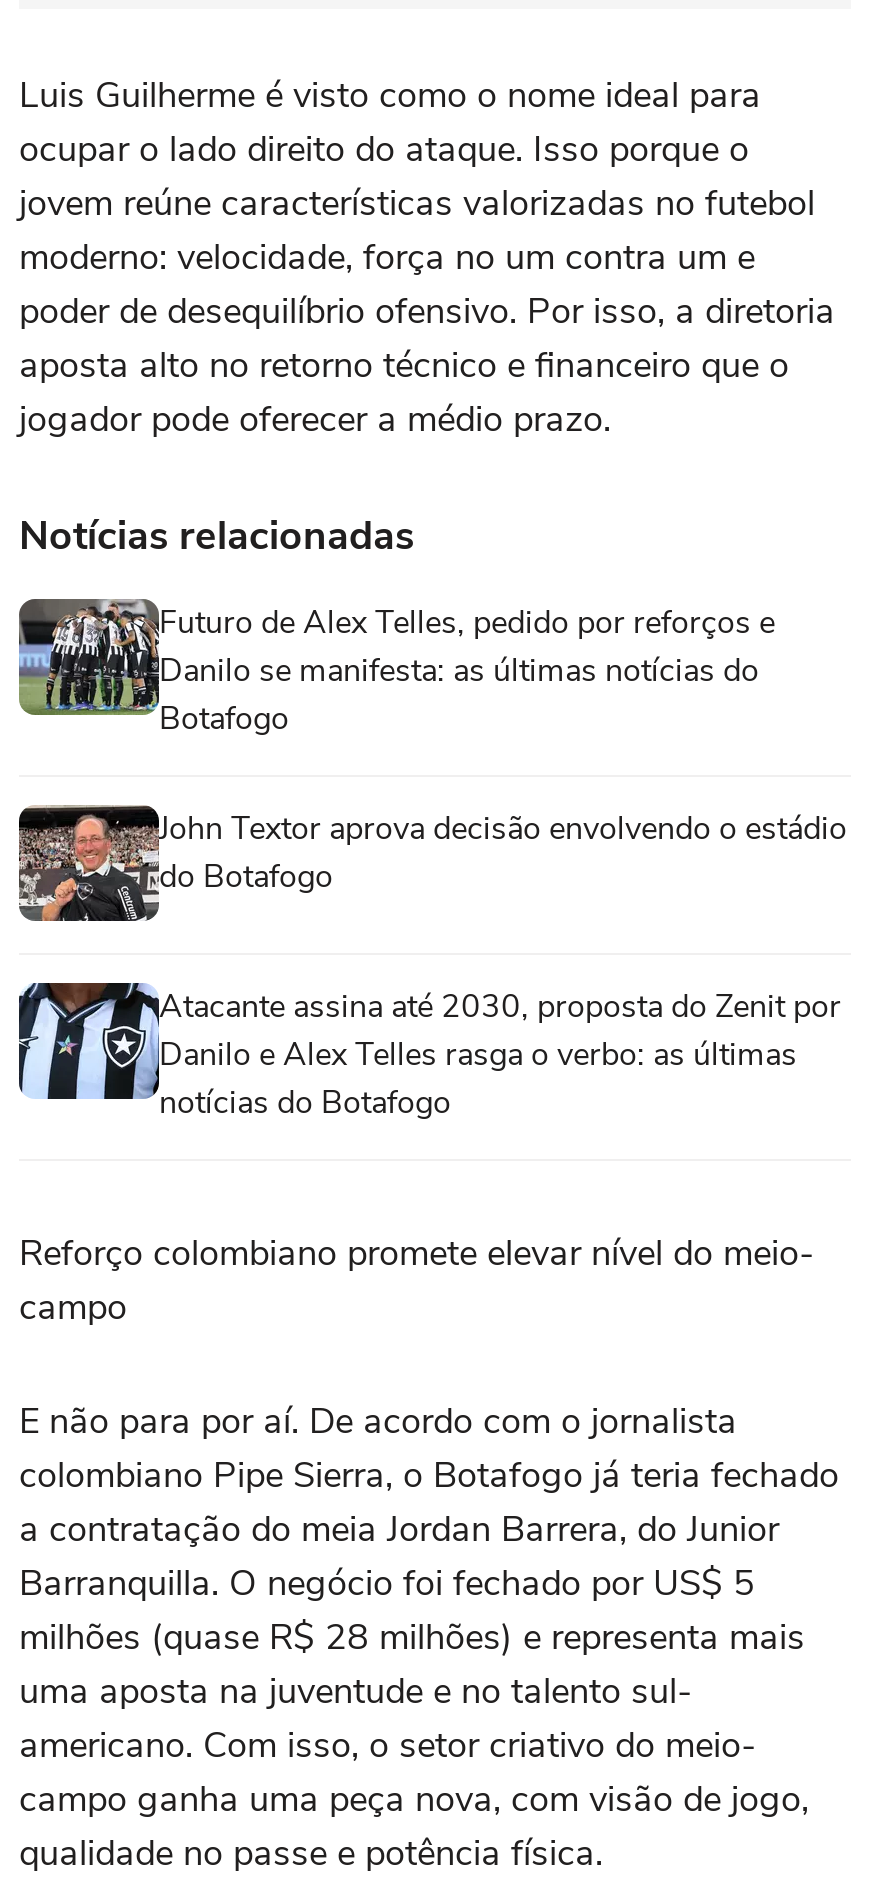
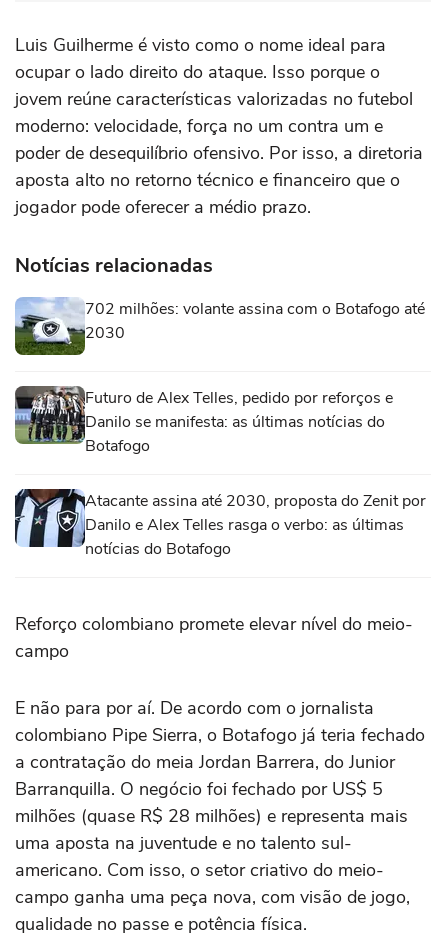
+ [image]
+ 702 milhões: volante assina com o Botafogo até
+ 2030

moved down: [image] | Futuro de Alex Telles, pedido por reforços e | Danilo se manifesta: as últimas notícias do | Botafogo

- [image]
- John Textor aprova decisão envolvendo o estádio
- do Botafogo
